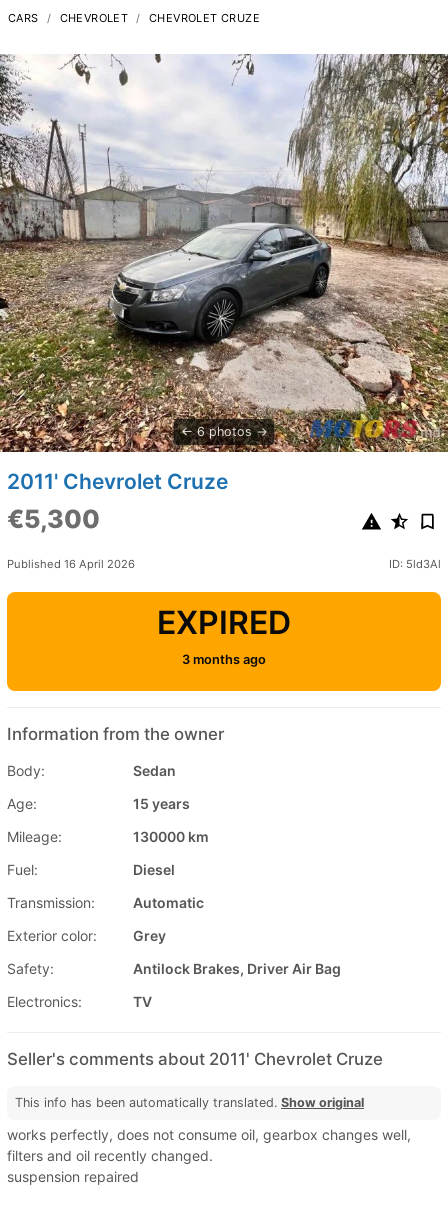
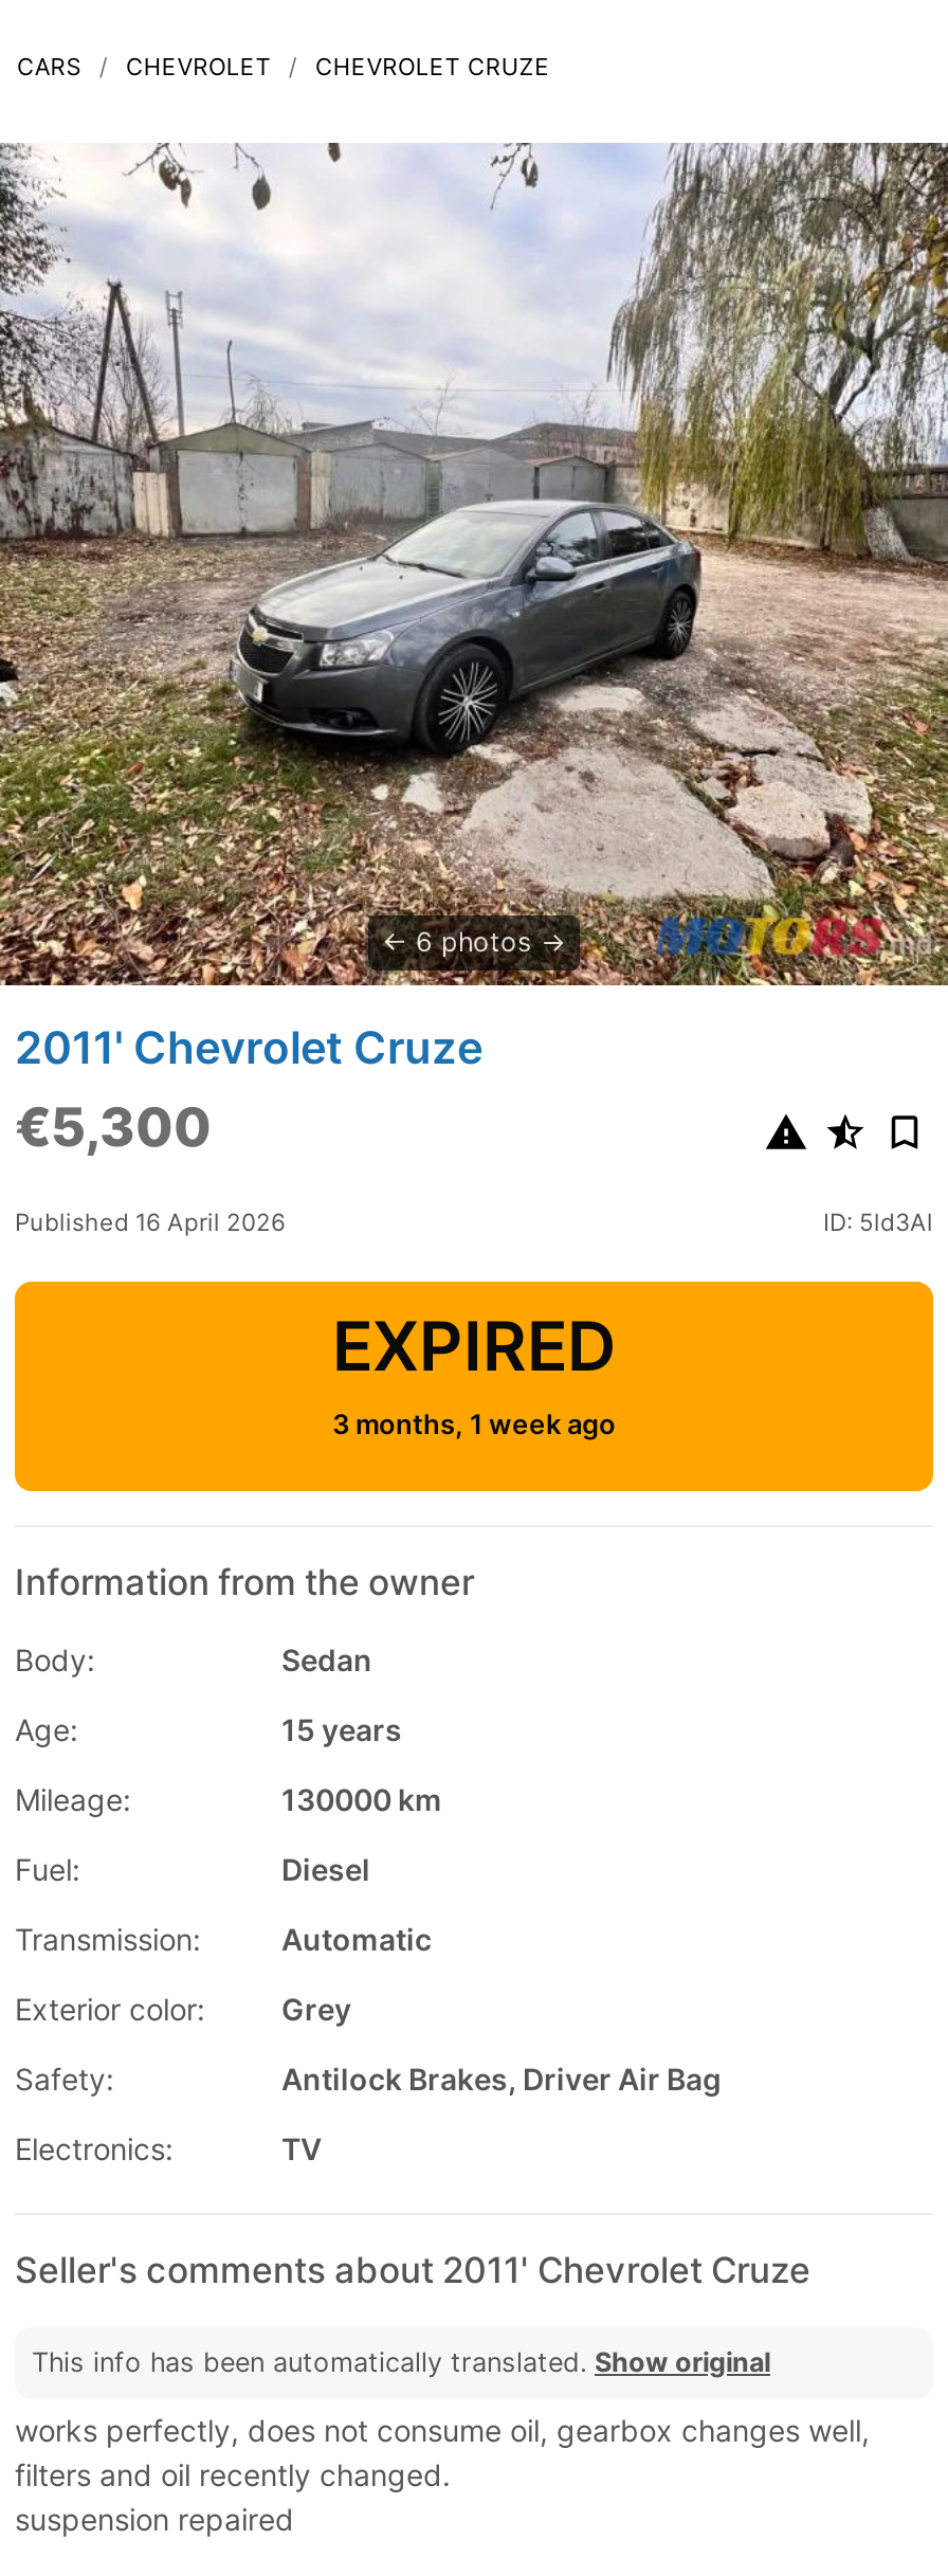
- 3 months ago
+ 3 months, 1 week ago
